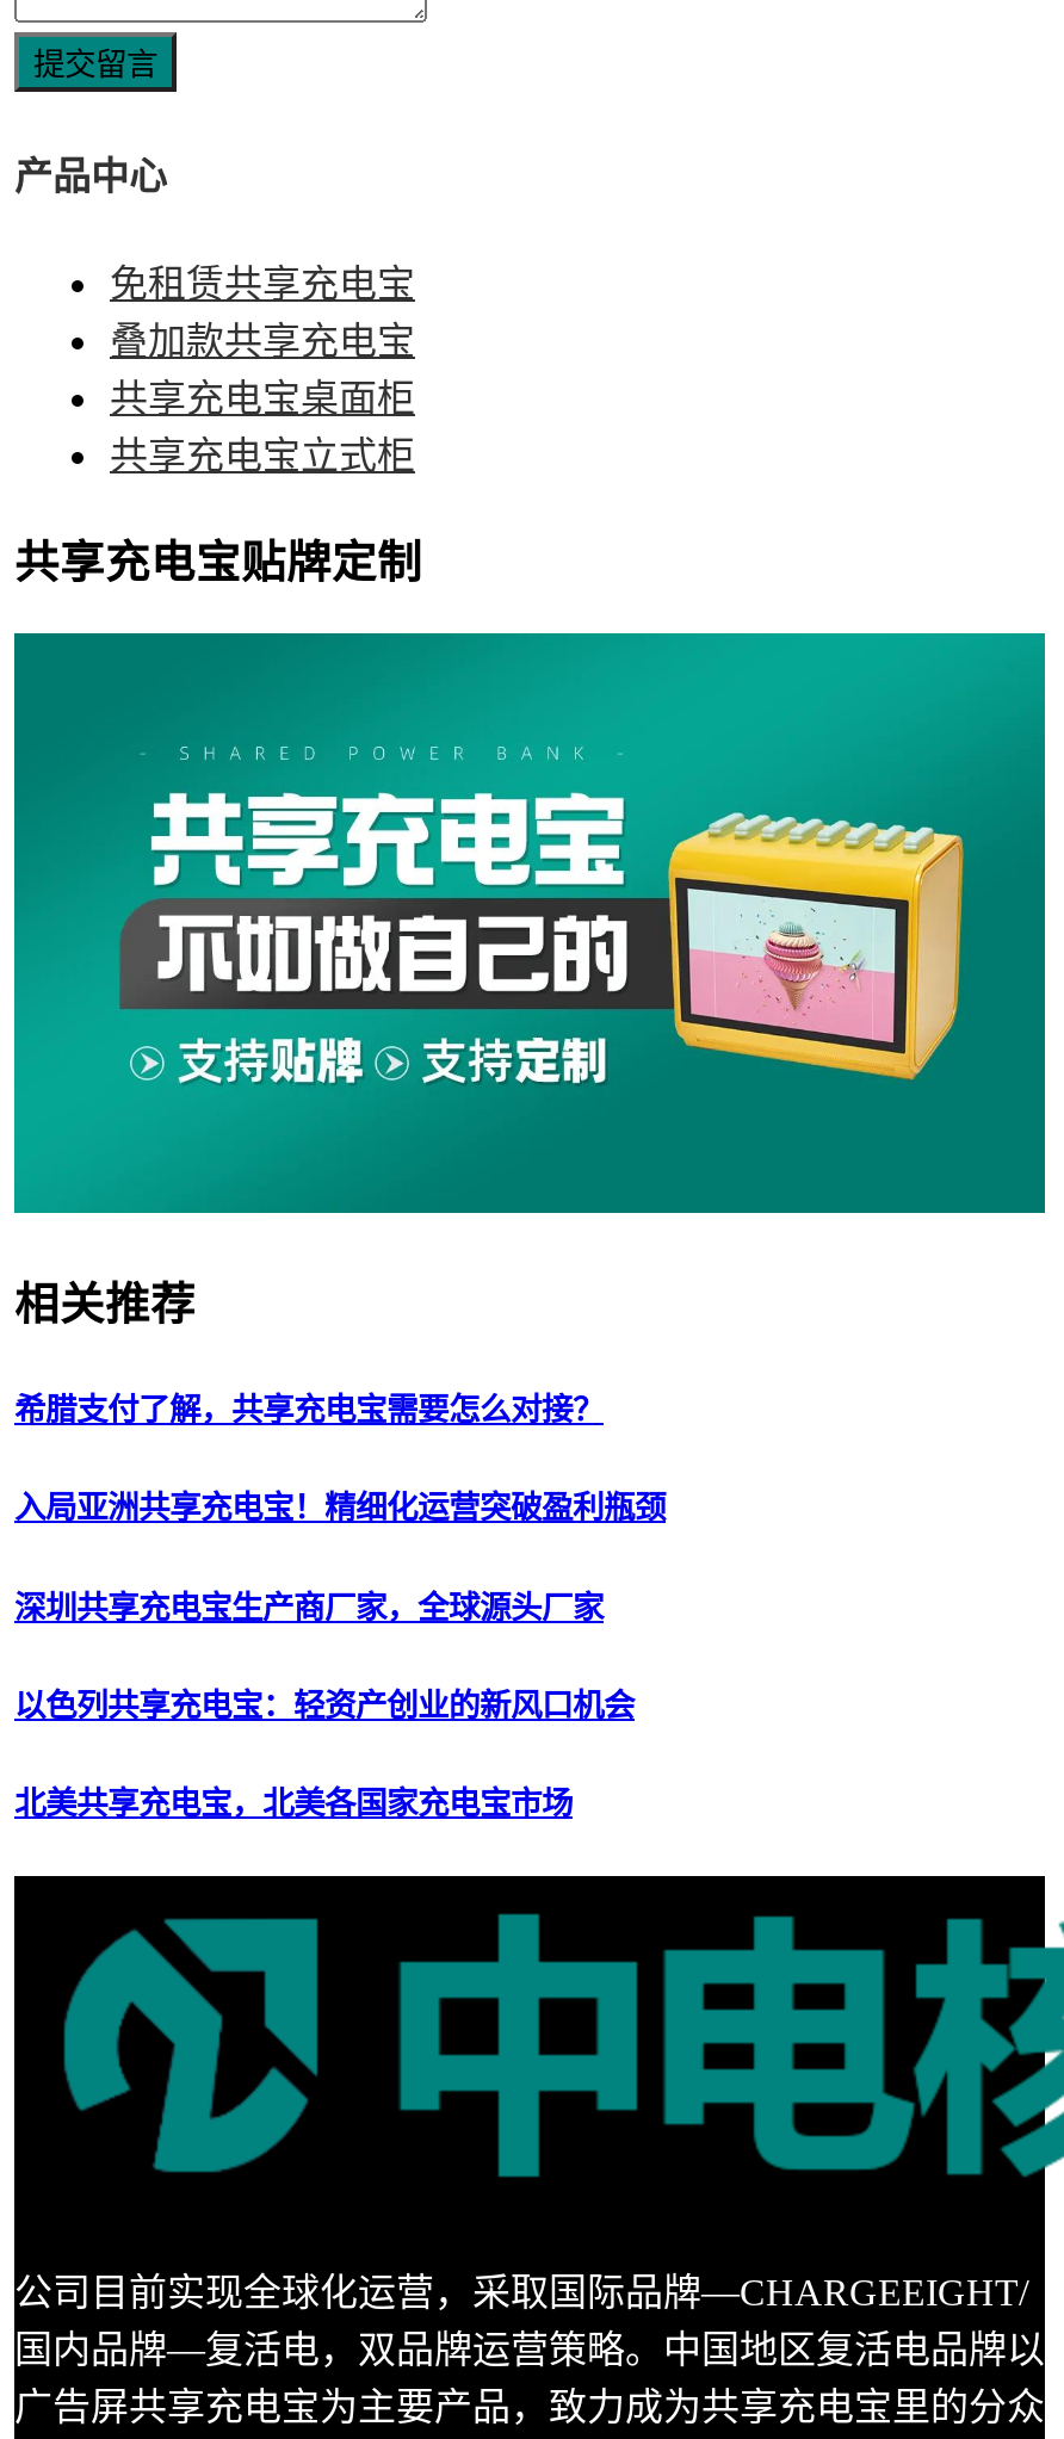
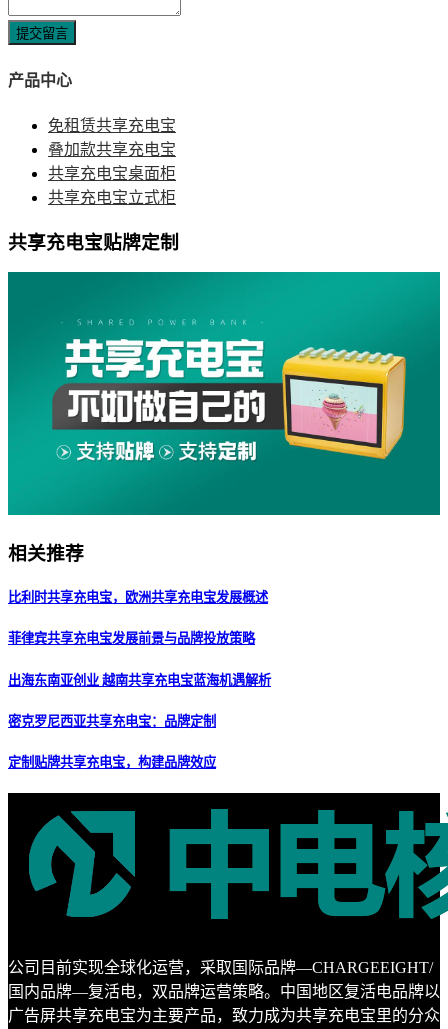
- 希腊支付了解，共享充电宝需要怎么对接？
+ 比利时共享充电宝，欧洲共享充电宝发展概述

- 入局亚洲共享充电宝！精细化运营突破盈利瓶颈
+ 菲律宾共享充电宝发展前景与品牌投放策略

- 深圳共享充电宝生产商厂家，全球源头厂家
+ 出海东南亚创业 越南共享充电宝蓝海机遇解析

- 以色列共享充电宝：轻资产创业的新风口机会
+ 密克罗尼西亚共享充电宝：品牌定制

- 北美共享充电宝，北美各国家充电宝市场
+ 定制贴牌共享充电宝，构建品牌效应
